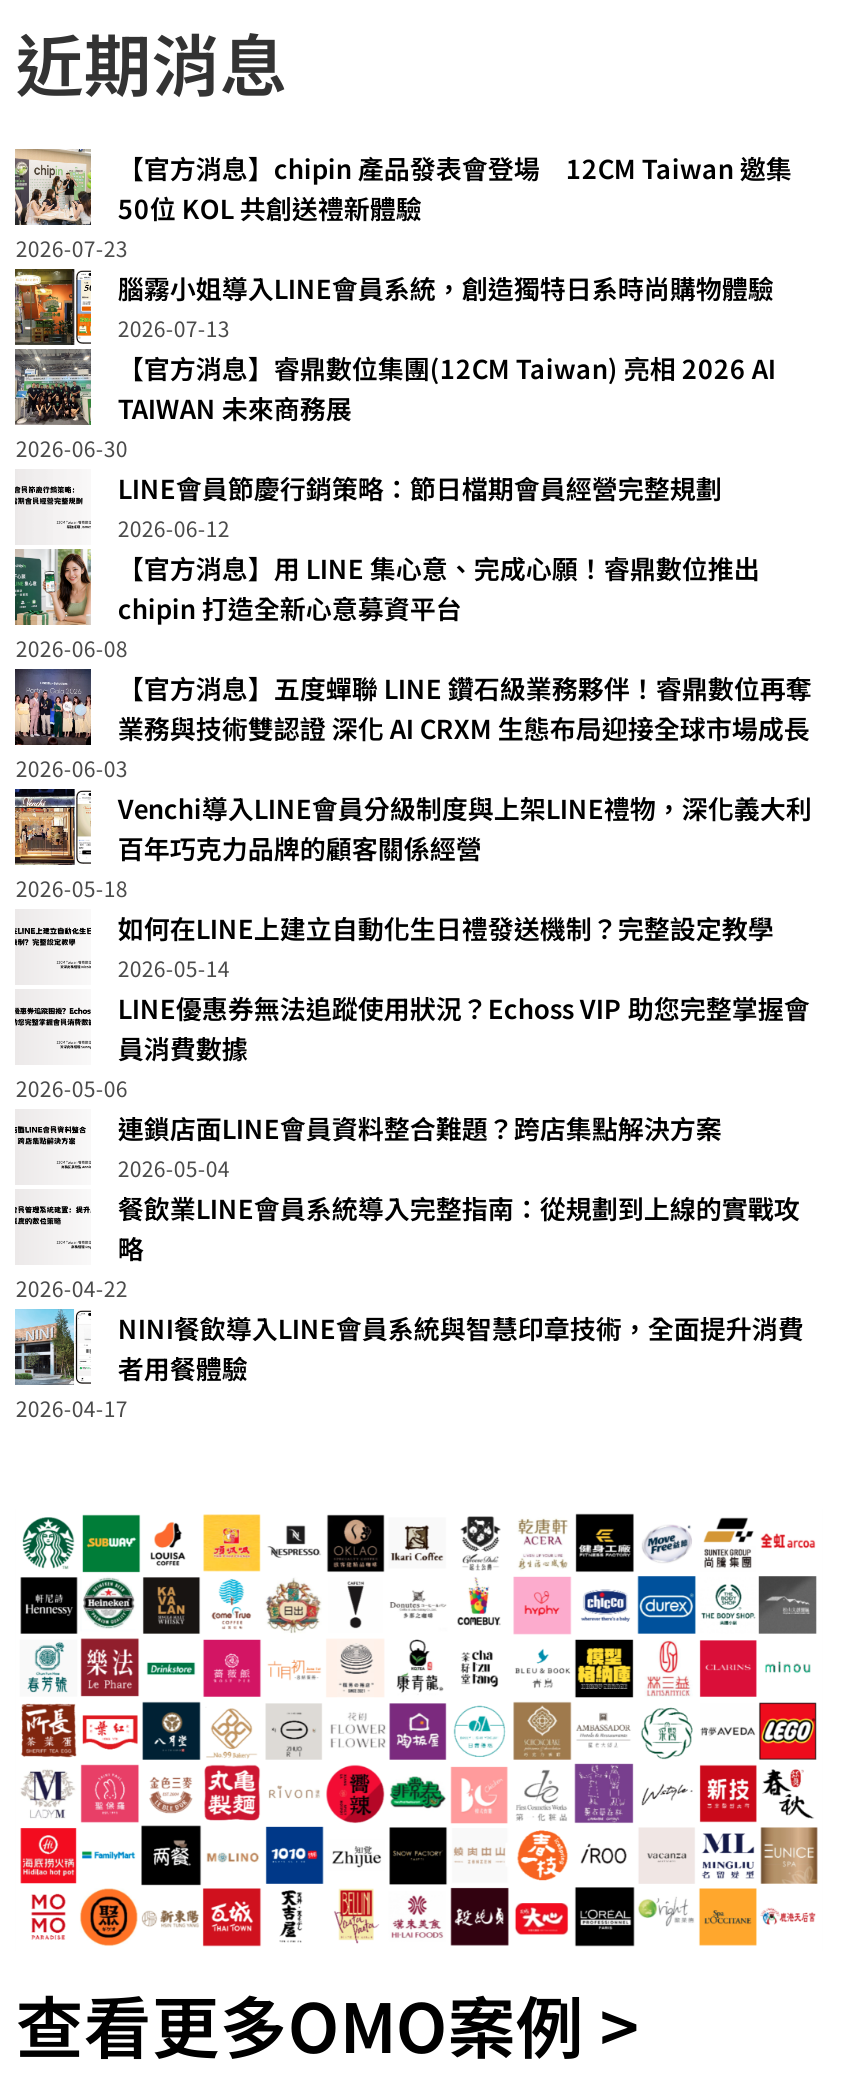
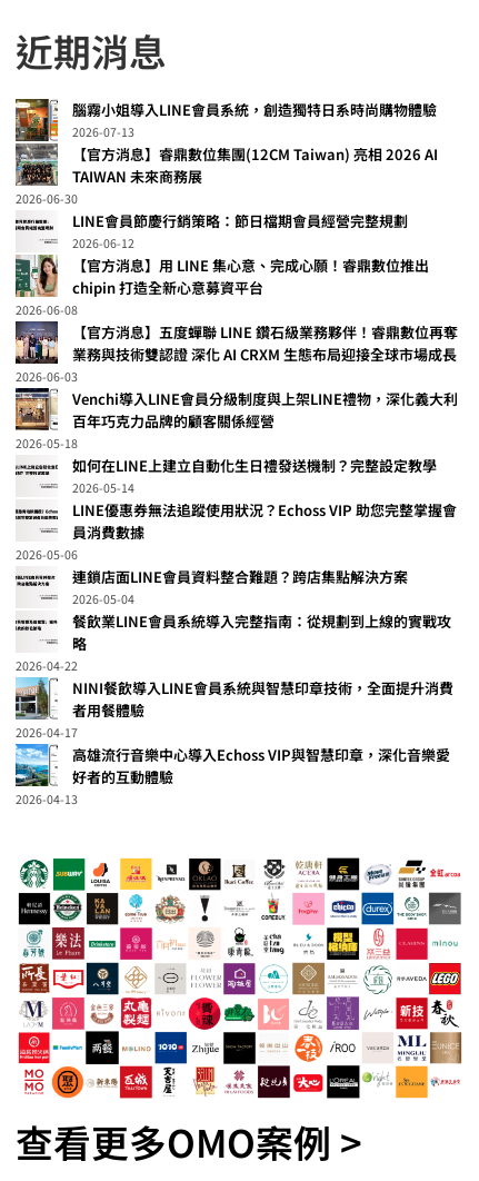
- [image]
- 【官方消息】chipin 產品發表會登場 12CM Taiwan 邀集
- 50位 KOL 共創送禮新體驗
- 2026-07-23

moved up: [image] | 腦霧小姐導入LINE會員系統，創造獨特日系時尚購物體驗 | 2026-07-13 | ... | 者用餐體驗 | 2026-04-17

+ [image]
+ 高雄流行音樂中心導入Echoss VIP與智慧印章，深化音樂愛
+ 好者的互動體驗
+ 2026-04-13
